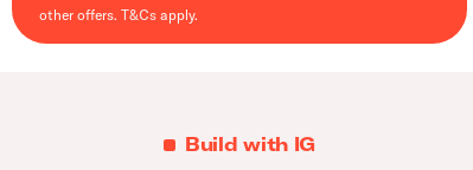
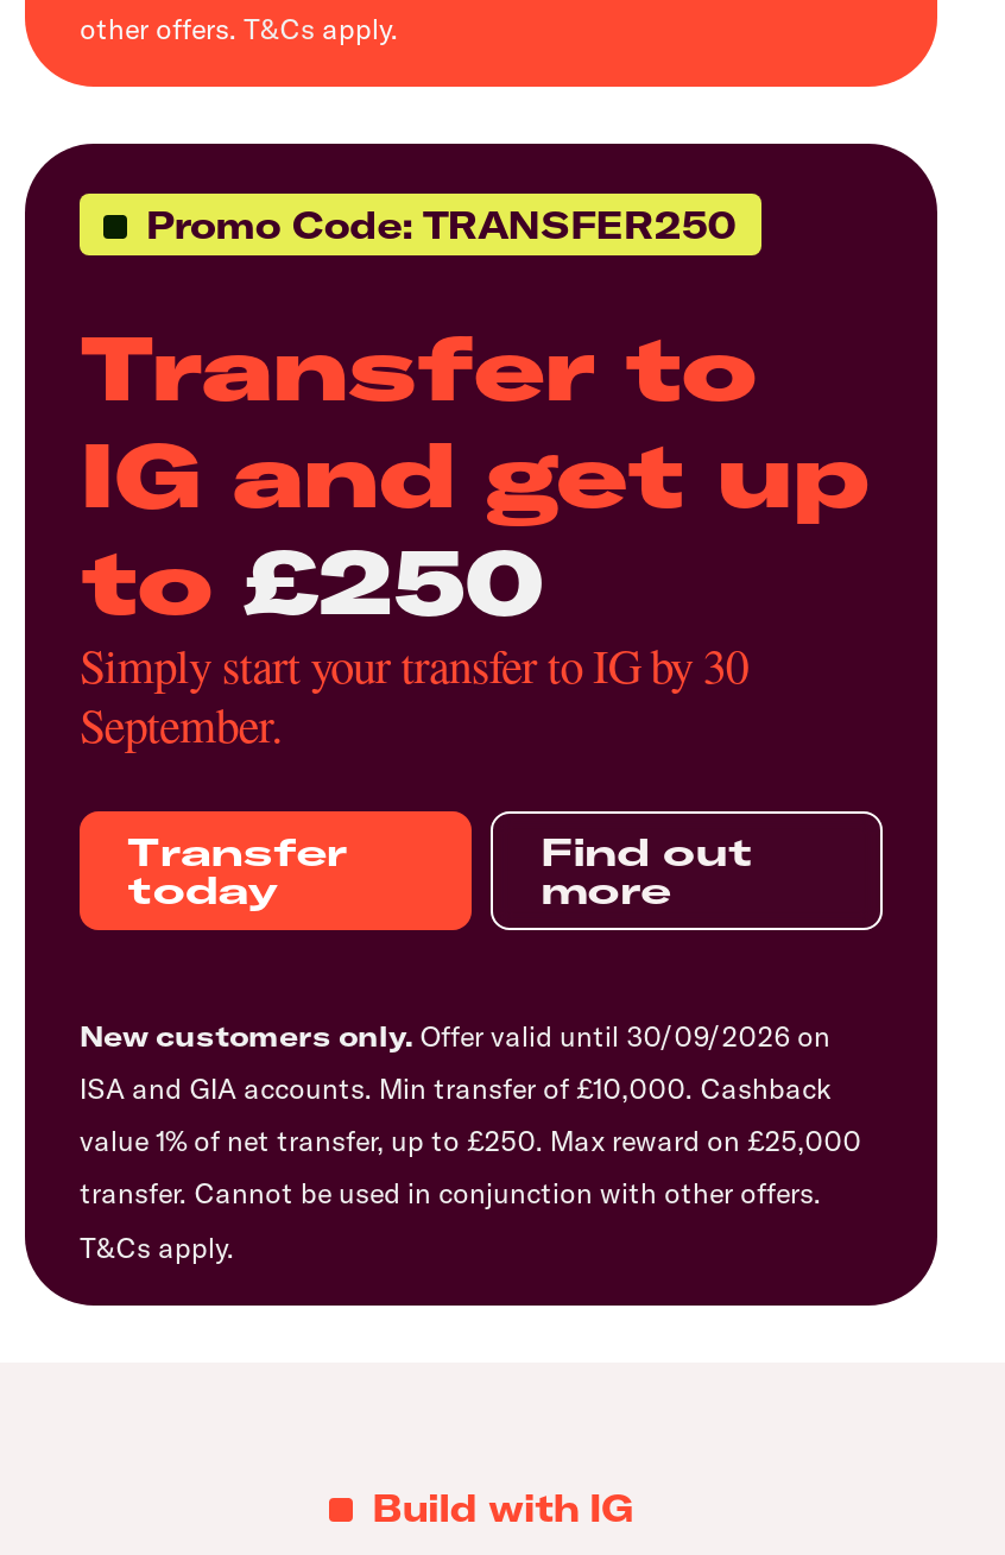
+ [image]
+ Promo Code: TRANSFER250
+ Transfer to
+ IG and get up
+ to £250
+ Simply start your transfer to IG by 30
+ September.
+ Transfer
+ today

+ Find out
+ more
+ New customers only. Offer valid until 30/09/2026 on
+ ISA and GIA accounts. Min transfer of £10,000. Cashback
+ value 1% of net transfer, up to £250. Max reward on £25,000
+ transfer. Cannot be used in conjunction with other offers.
+ T&Cs apply.
